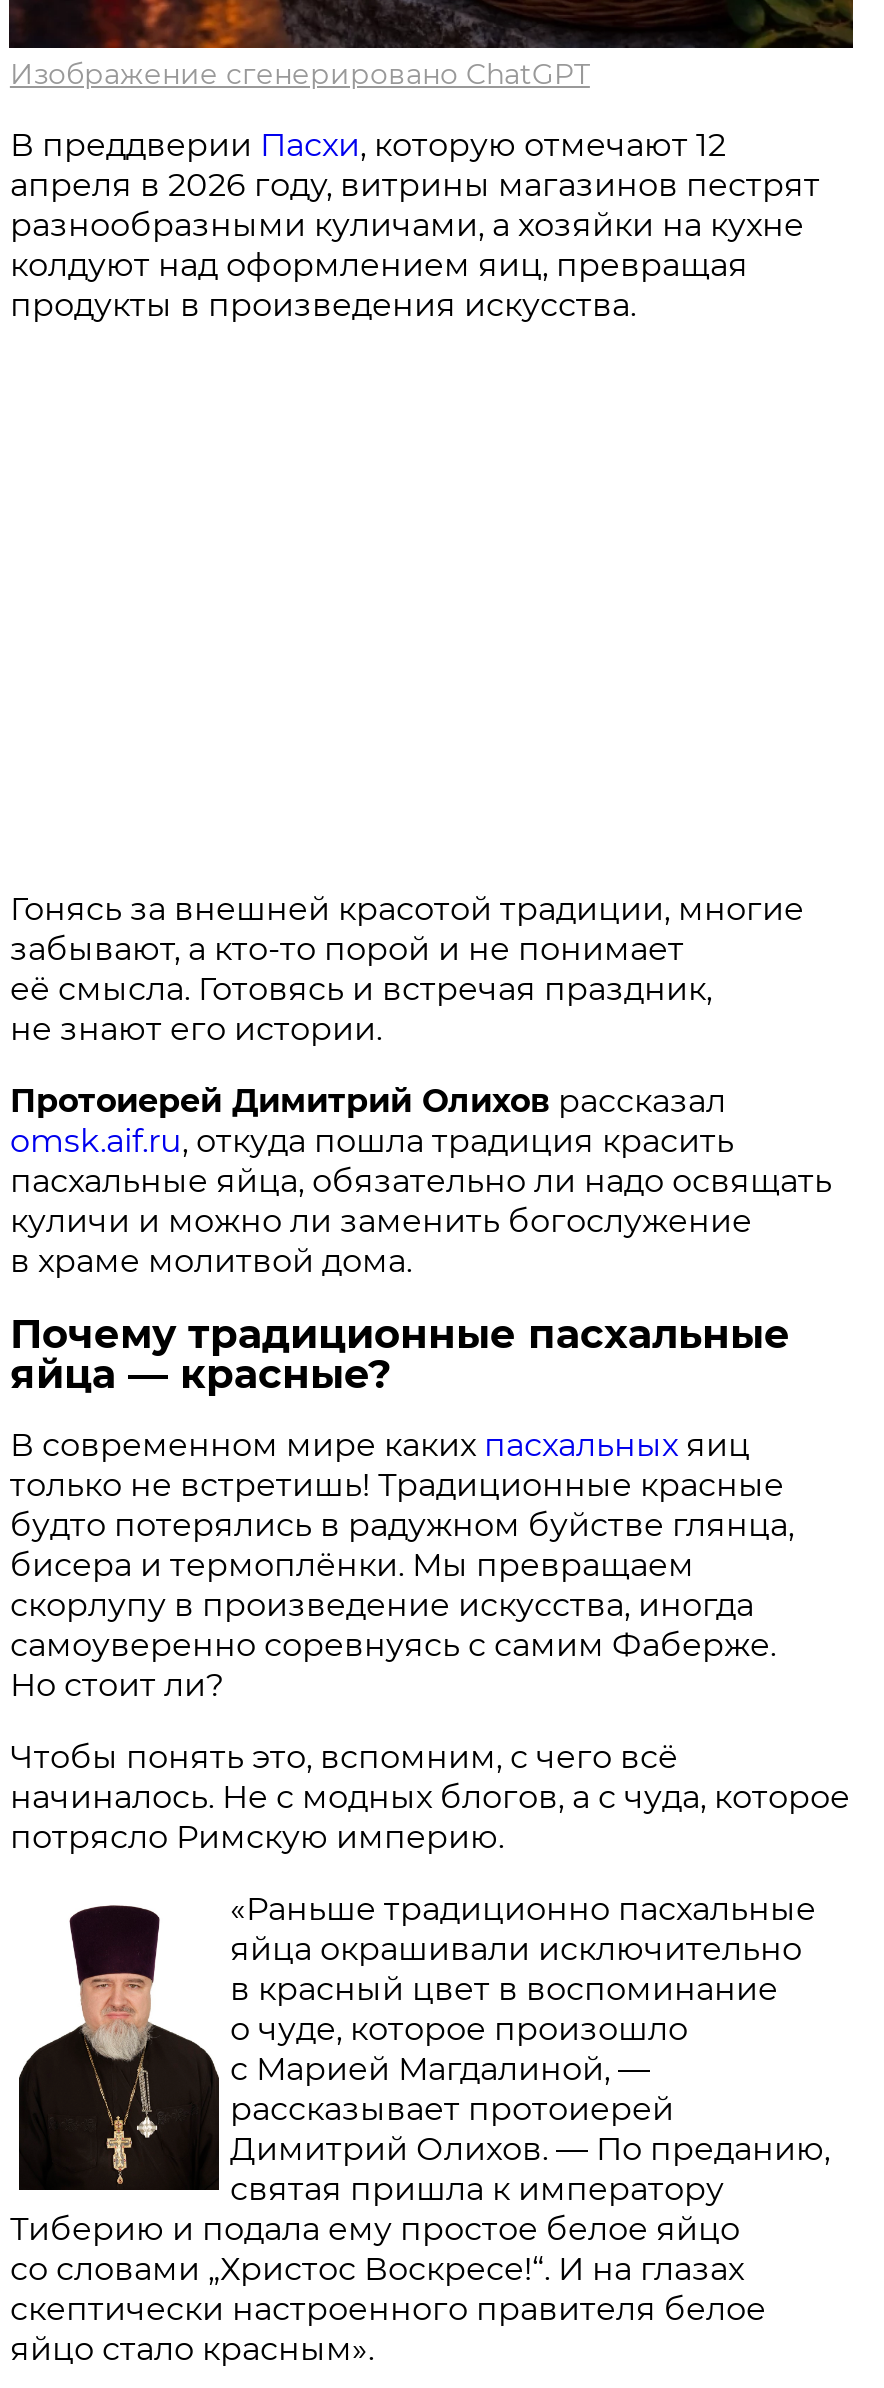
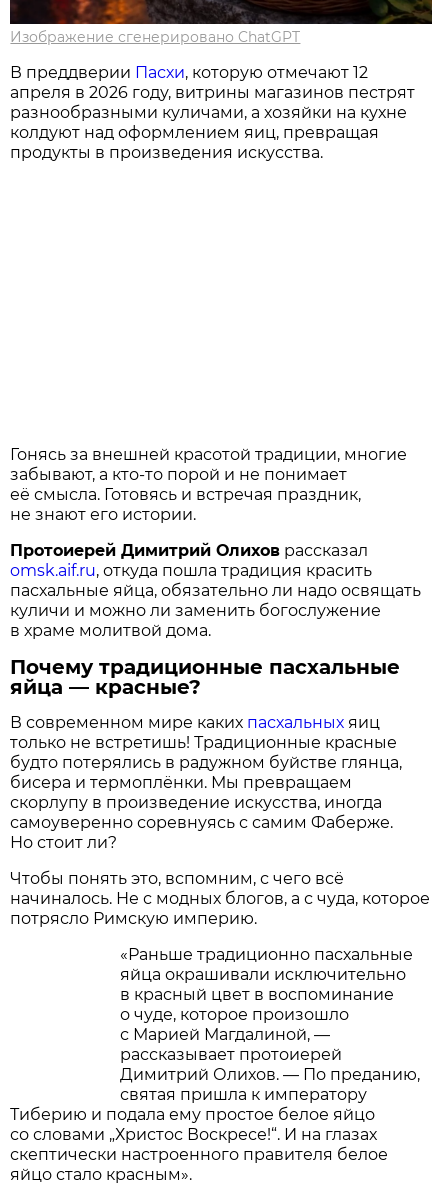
- [image]
